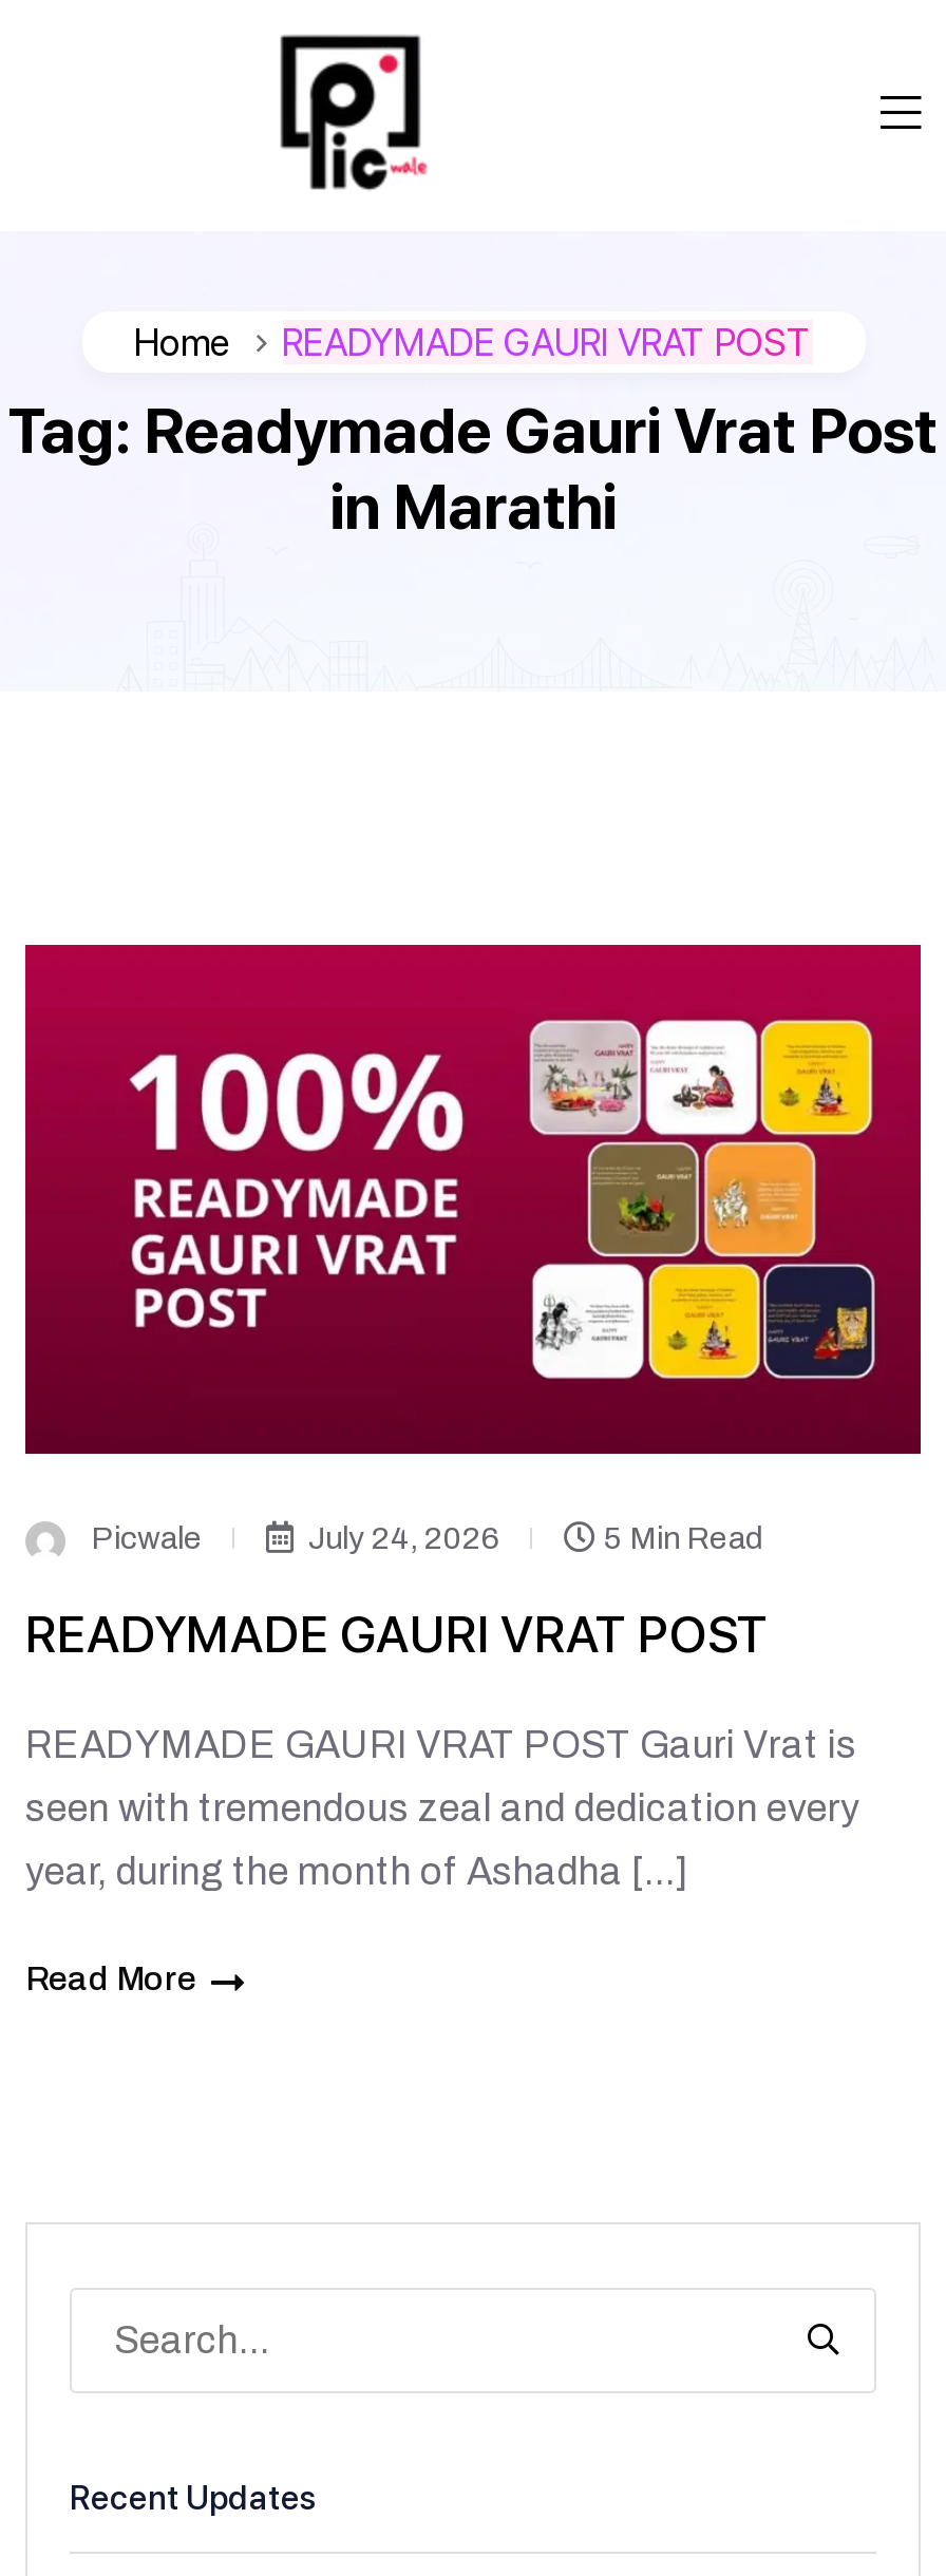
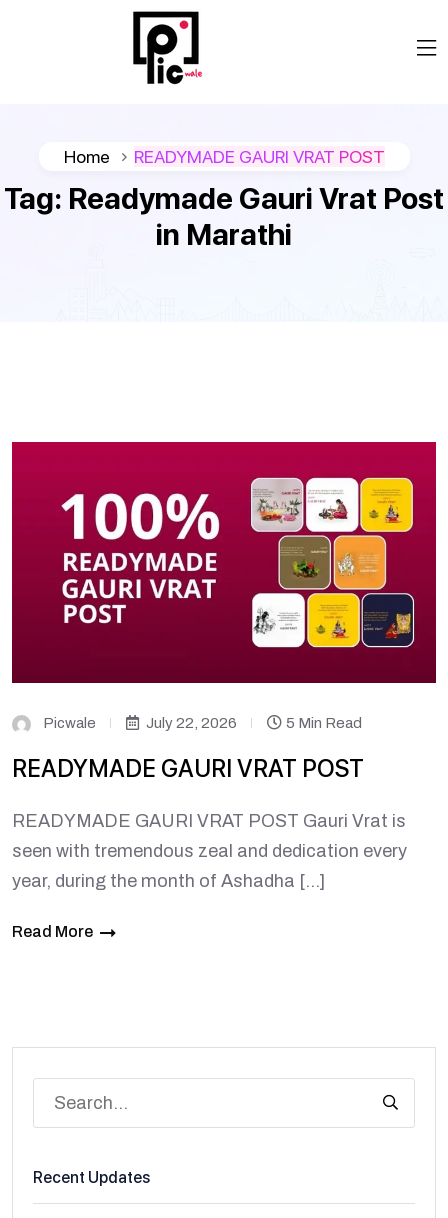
- July 24, 2026
+ July 22, 2026
